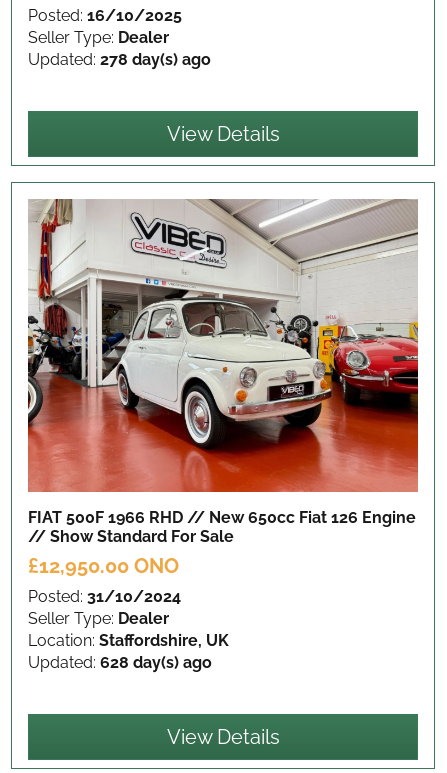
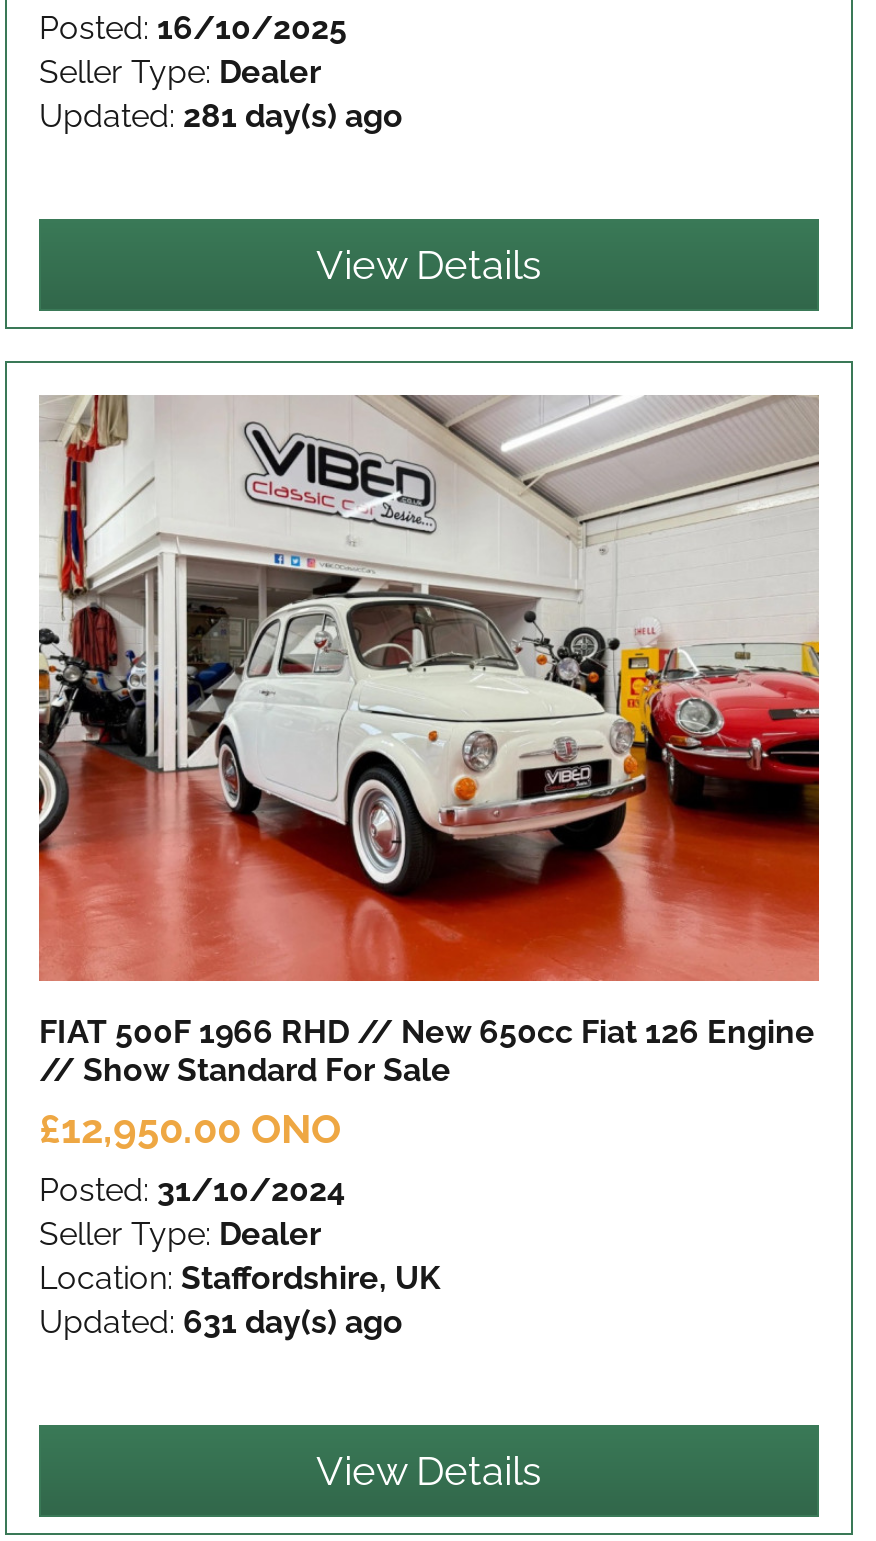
- Updated: 278 day(s) ago
+ Updated: 281 day(s) ago

- Updated: 628 day(s) ago
+ Updated: 631 day(s) ago
